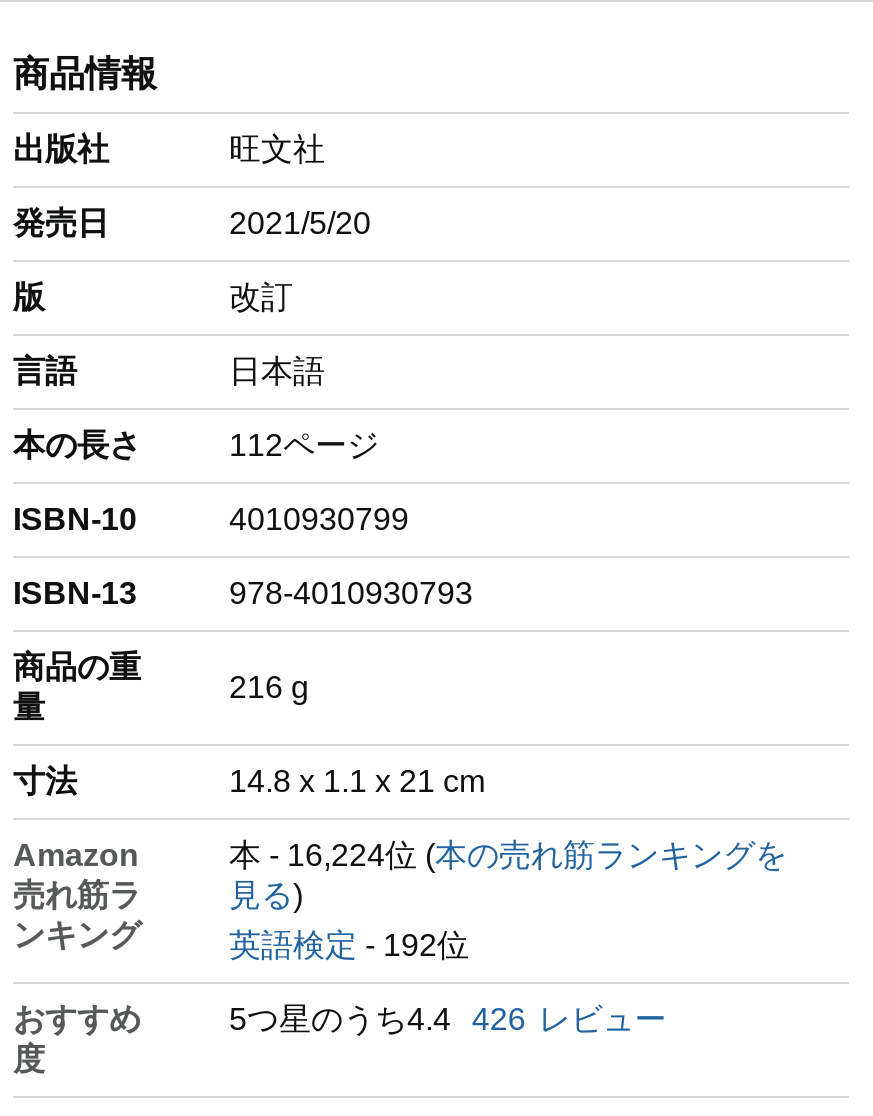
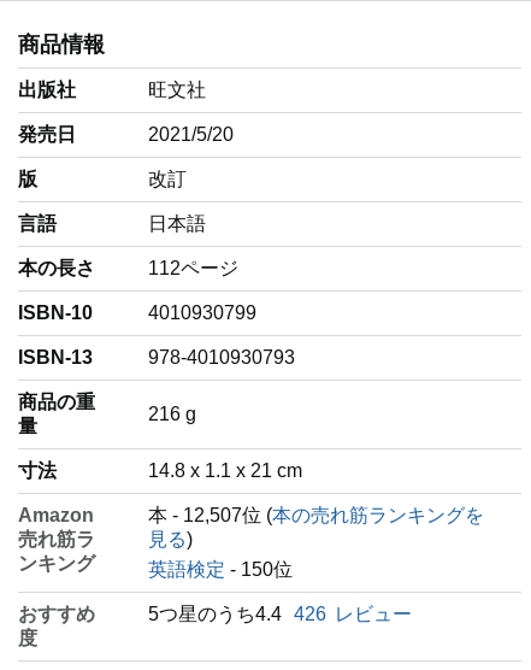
- 本 - 16,224位 (本の売れ筋ランキングを
+ 本 - 12,507位 (本の売れ筋ランキングを

- 英語検定- 192位
+ 英語検定- 150位
